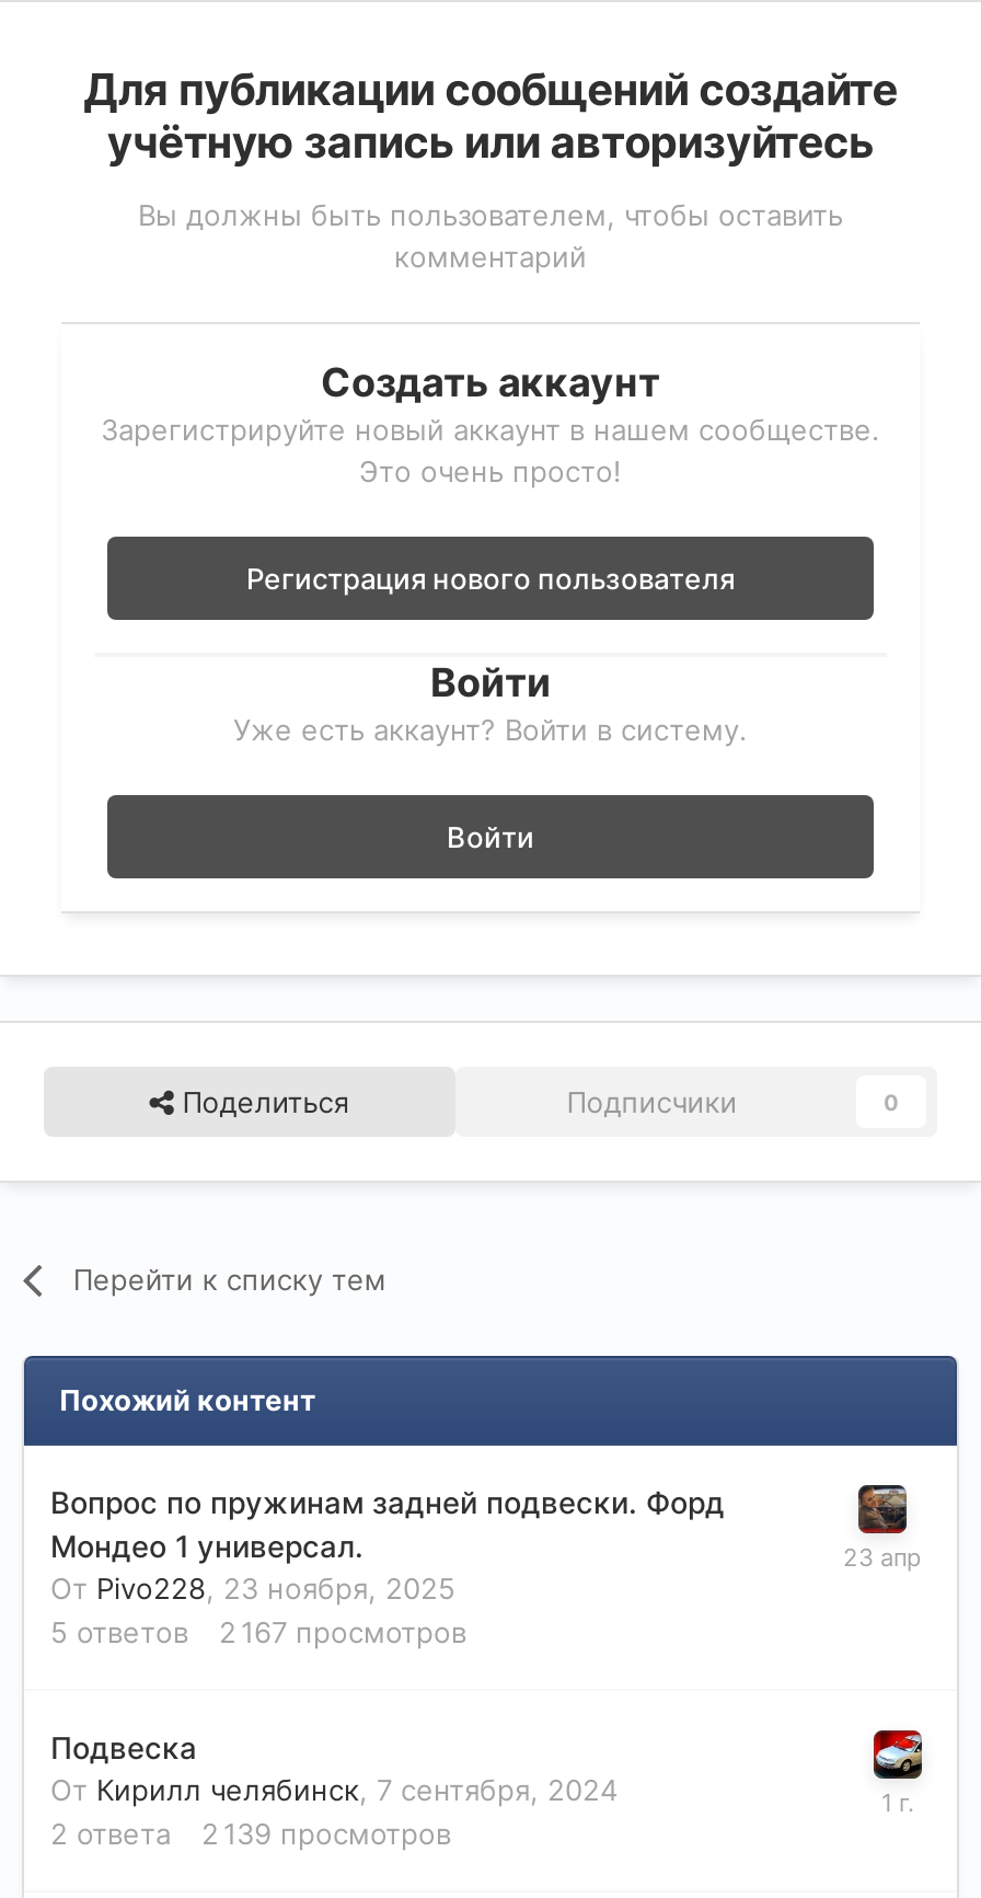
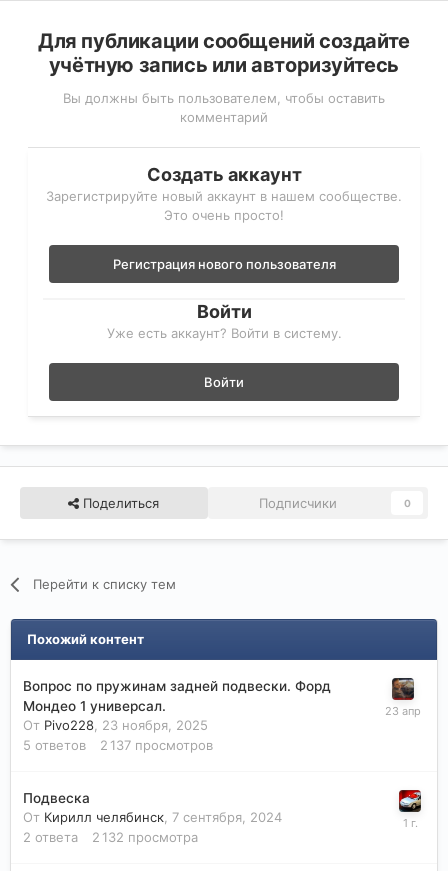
- 5 ответов 2 167 просмотров
+ 5 ответов 2 137 просмотров

- 2 ответа 2 139 просмотров
+ 2 ответа 2 132 просмотра
